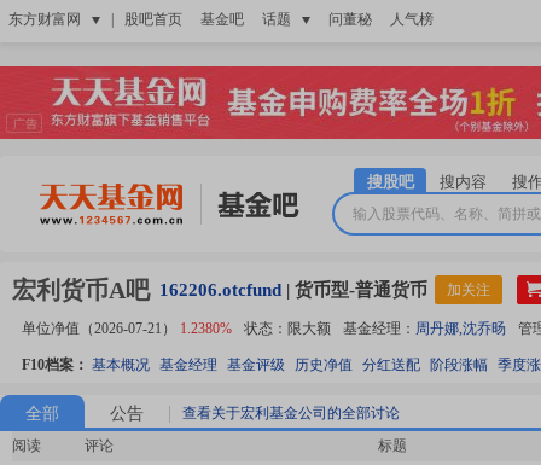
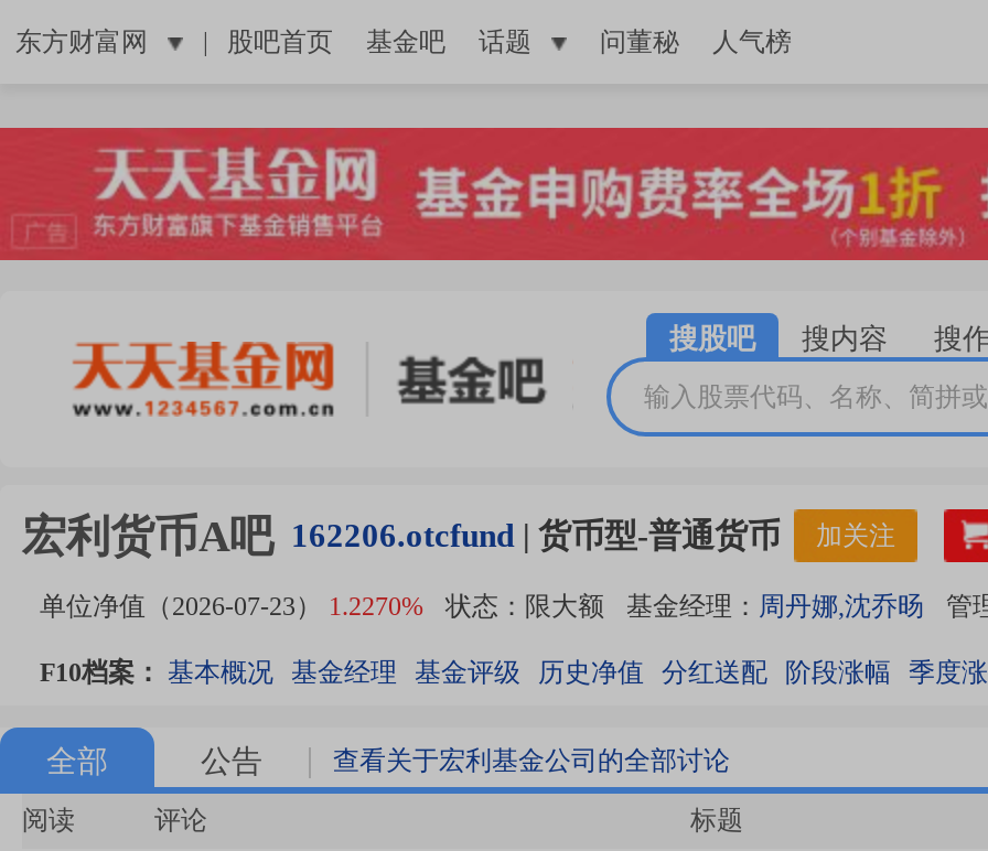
- 单位净值（2026-07-21） 1.2380%
+ 单位净值（2026-07-23） 1.2270%
